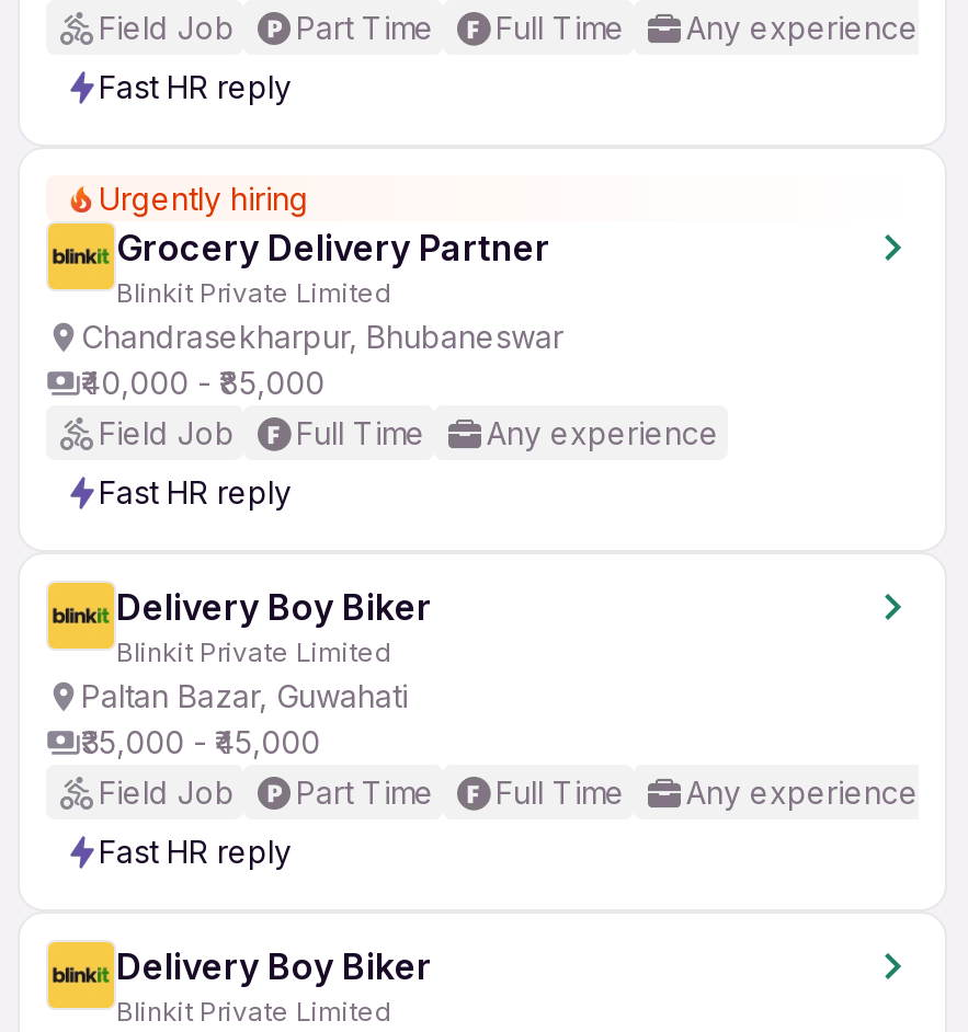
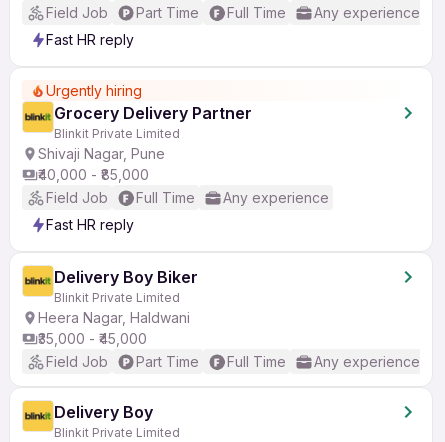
- Chandrasekharpur, Bhubaneswar
+ Shivaji Nagar, Pune

- Paltan Bazar, Guwahati
+ Heera Nagar, Haldwani

- Fast HR reply
- Delivery Boy Biker
+ Delivery Boy
